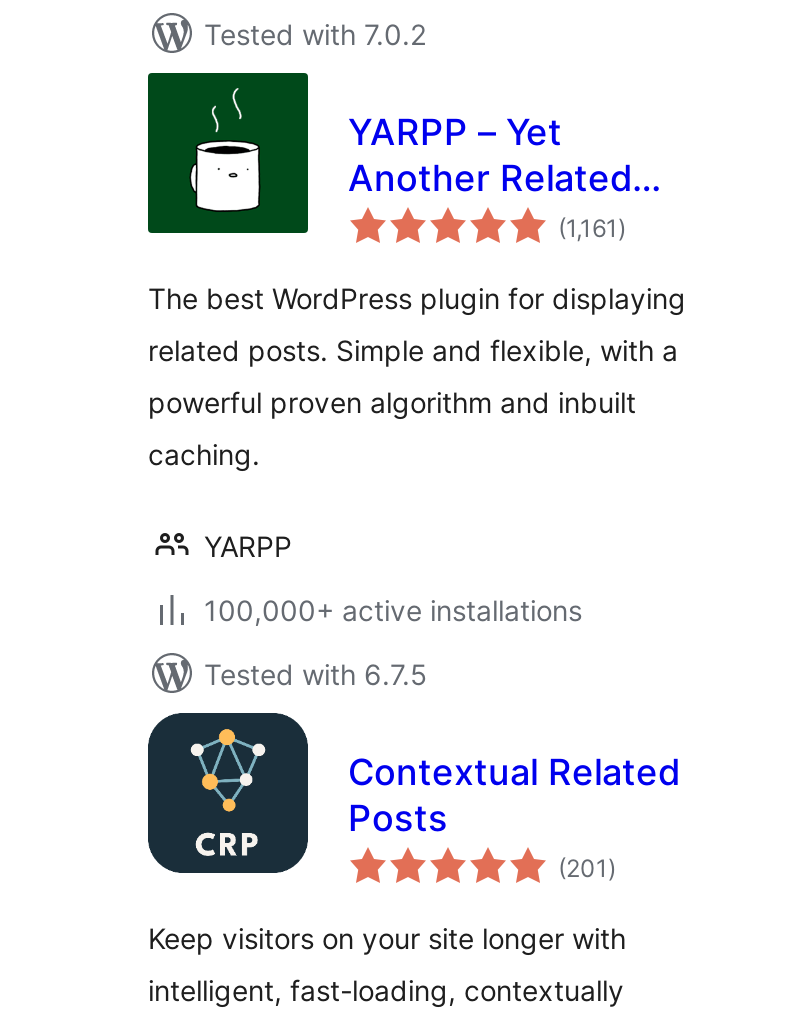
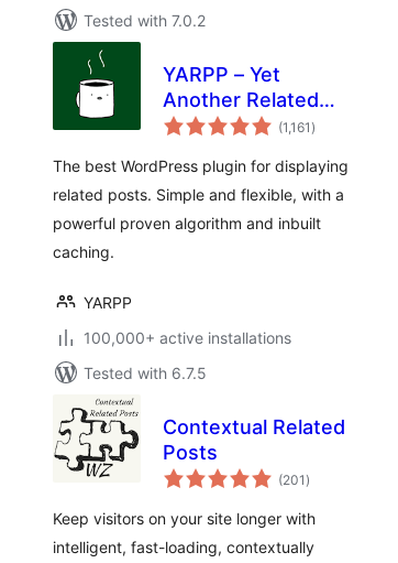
- [image]
+ [image]
